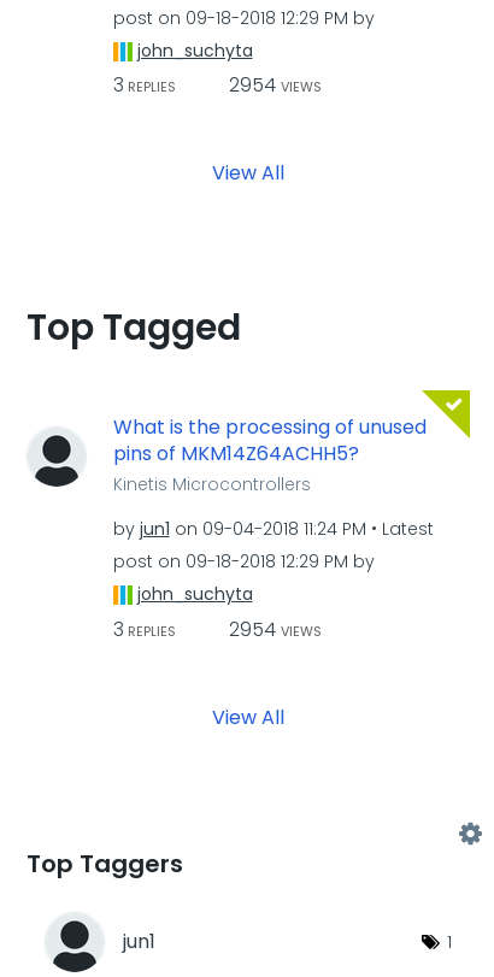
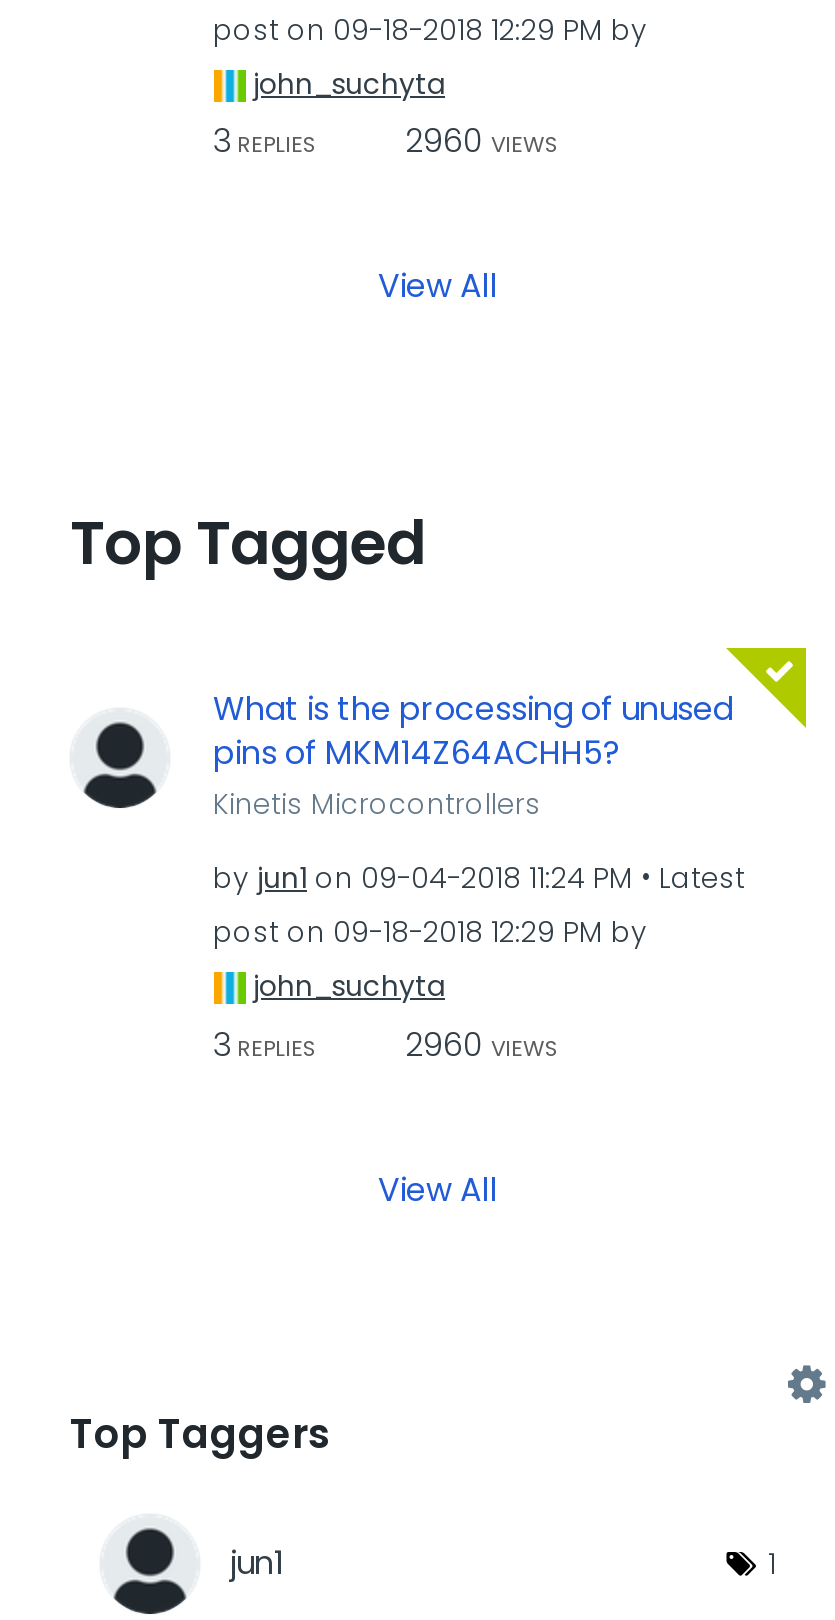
- 3 REPLIES 2954 VIEWS
+ 3 REPLIES 2960 VIEWS

- 3 REPLIES 2954 VIEWS
+ 3 REPLIES 2960 VIEWS
